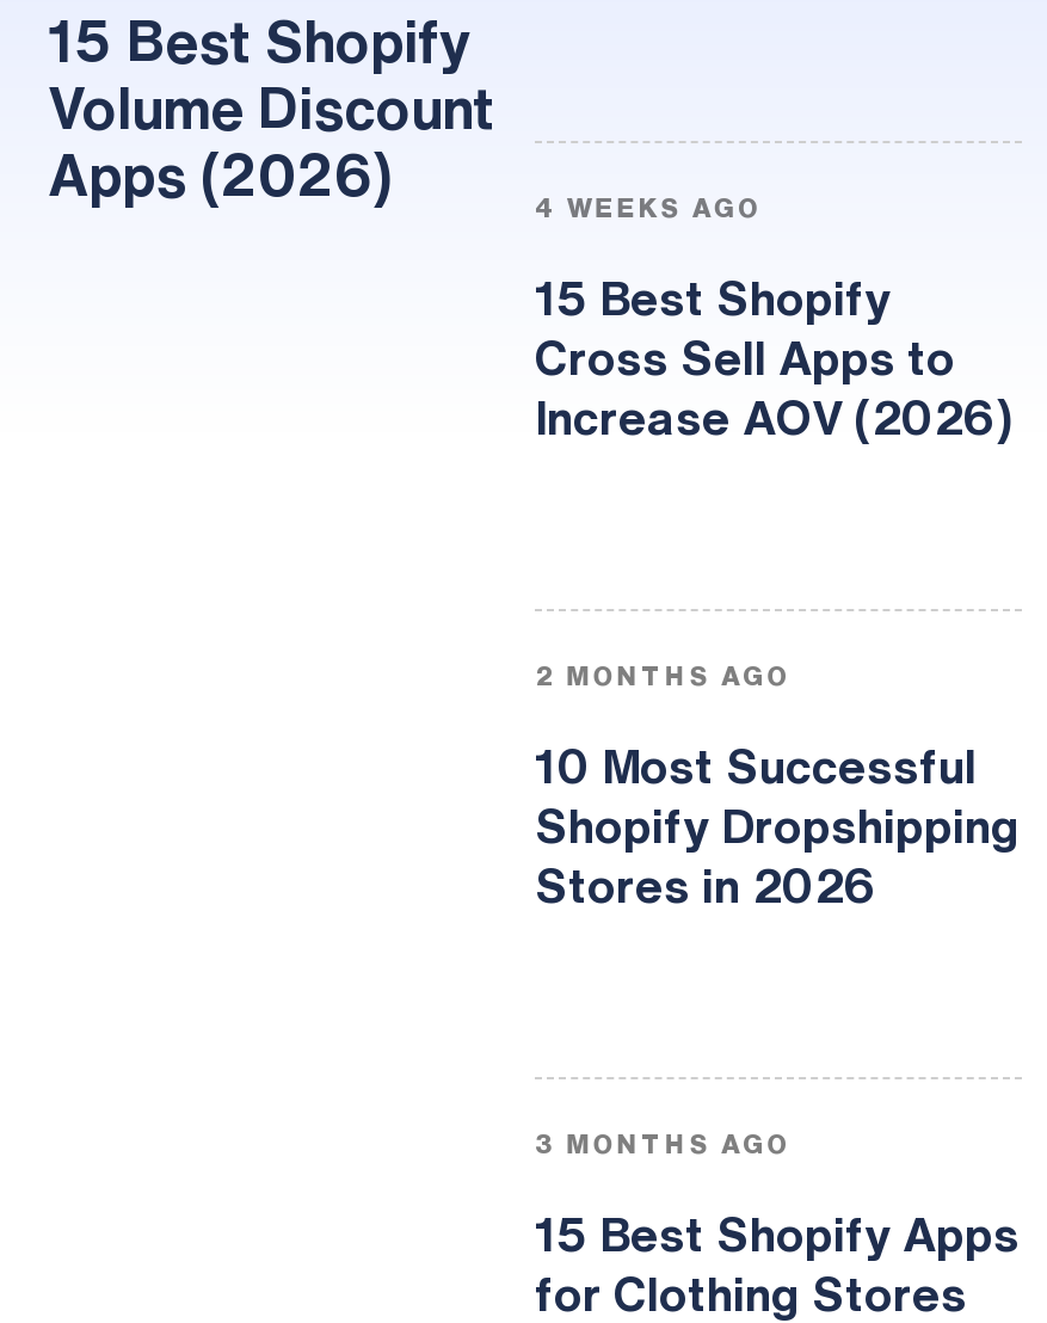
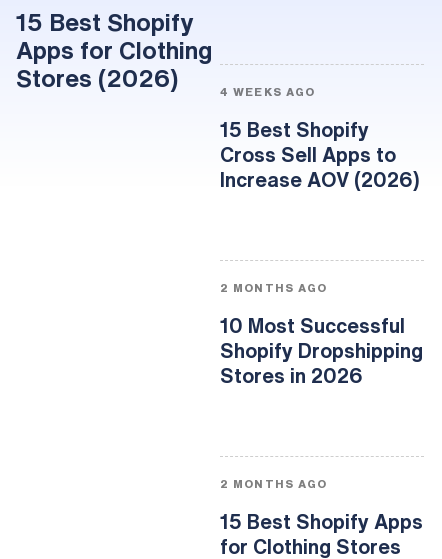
- Volume Discount
- Apps (2026)
+ Apps for Clothing
+ Stores (2026)

- 3 MONTHS AGO
+ 2 MONTHS AGO
